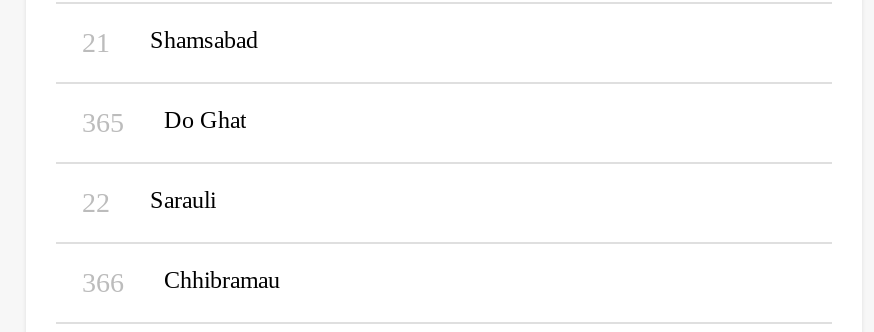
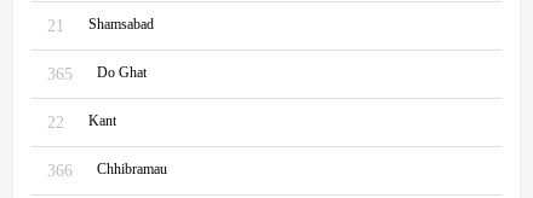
- Sarauli
+ Kant
